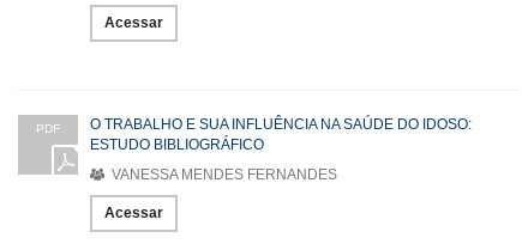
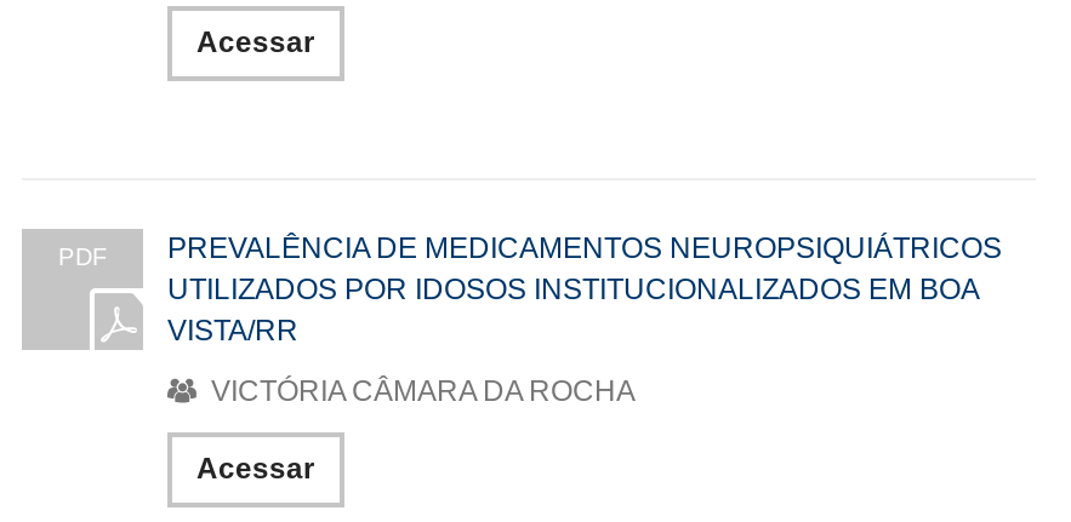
- O TRABALHO E SUA INFLUÊNCIA NA SAÚDE DO IDOSO:
- ESTUDO BIBLIOGRÁFICO
+ PREVALÊNCIA DE MEDICAMENTOS NEUROPSIQUIÁTRICOS
+ UTILIZADOS POR IDOSOS INSTITUCIONALIZADOS EM BOA
+ VISTA/RR

- VANESSA MENDES FERNANDES
+ VICTÓRIA CÂMARA DA ROCHA
